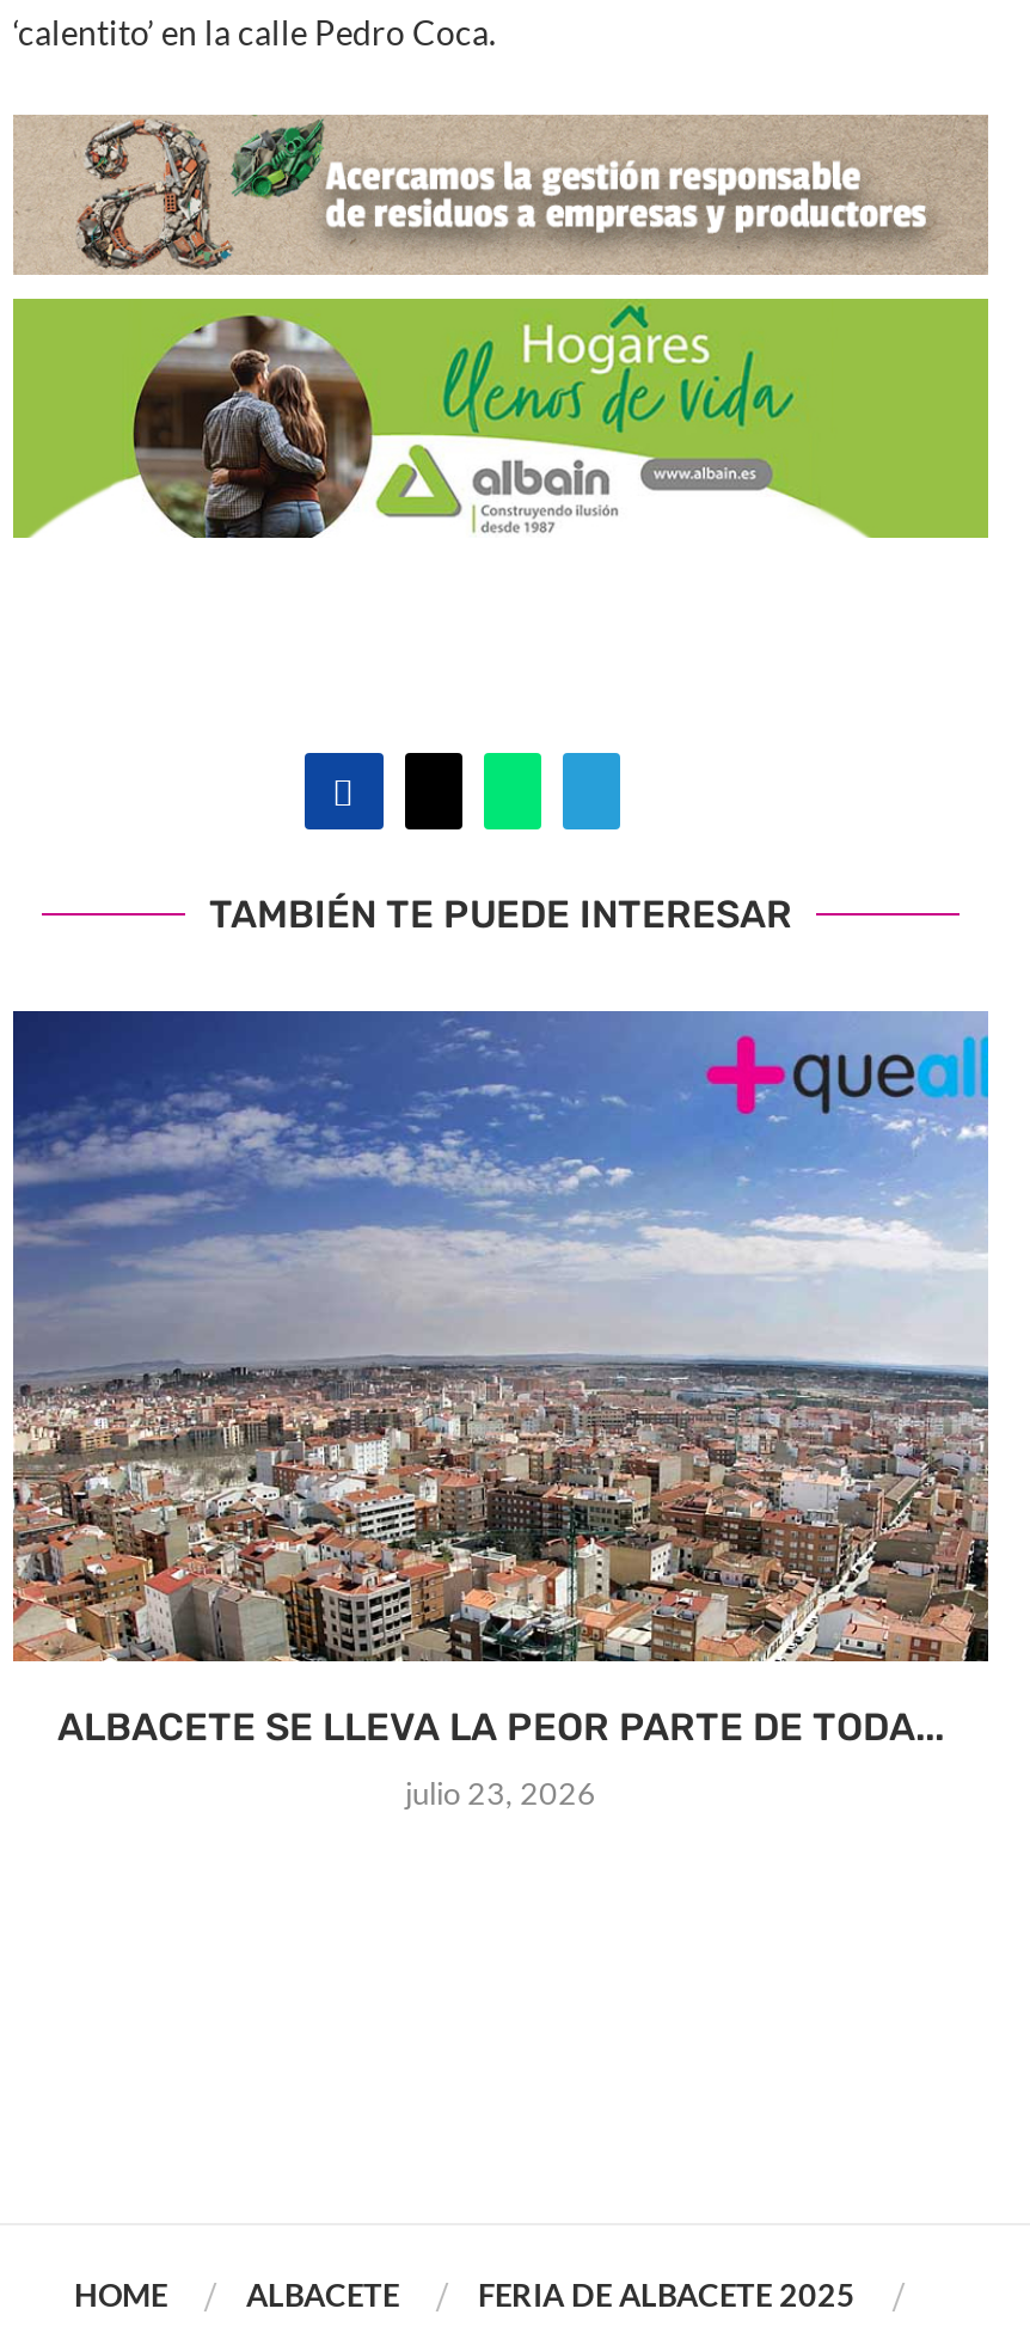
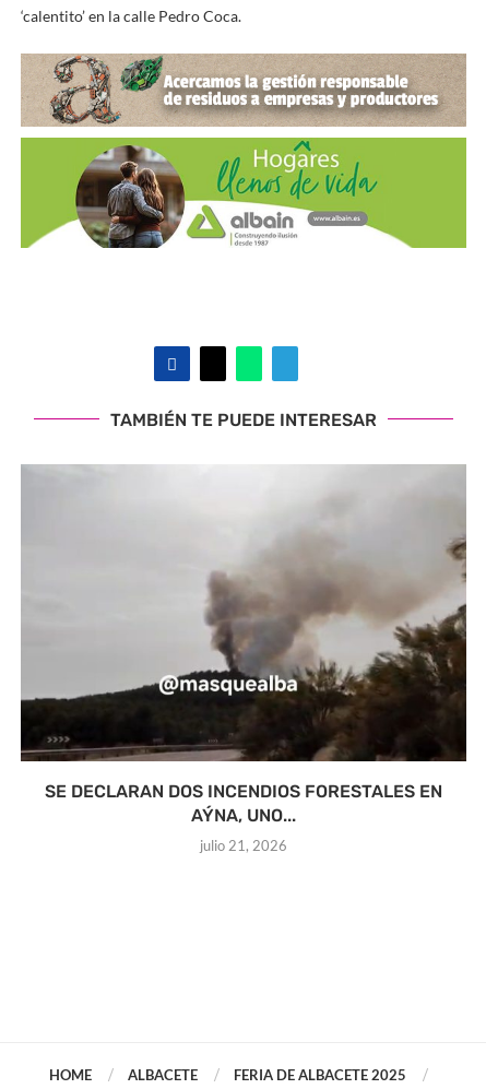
- [image]
- ALBACETE SE LLEVA LA PEOR PARTE DE TODA...
+ [image]
+ SE DECLARAN DOS INCENDIOS FORESTALES EN
+ AÝNA, UNO...

- julio 23, 2026
+ julio 21, 2026
